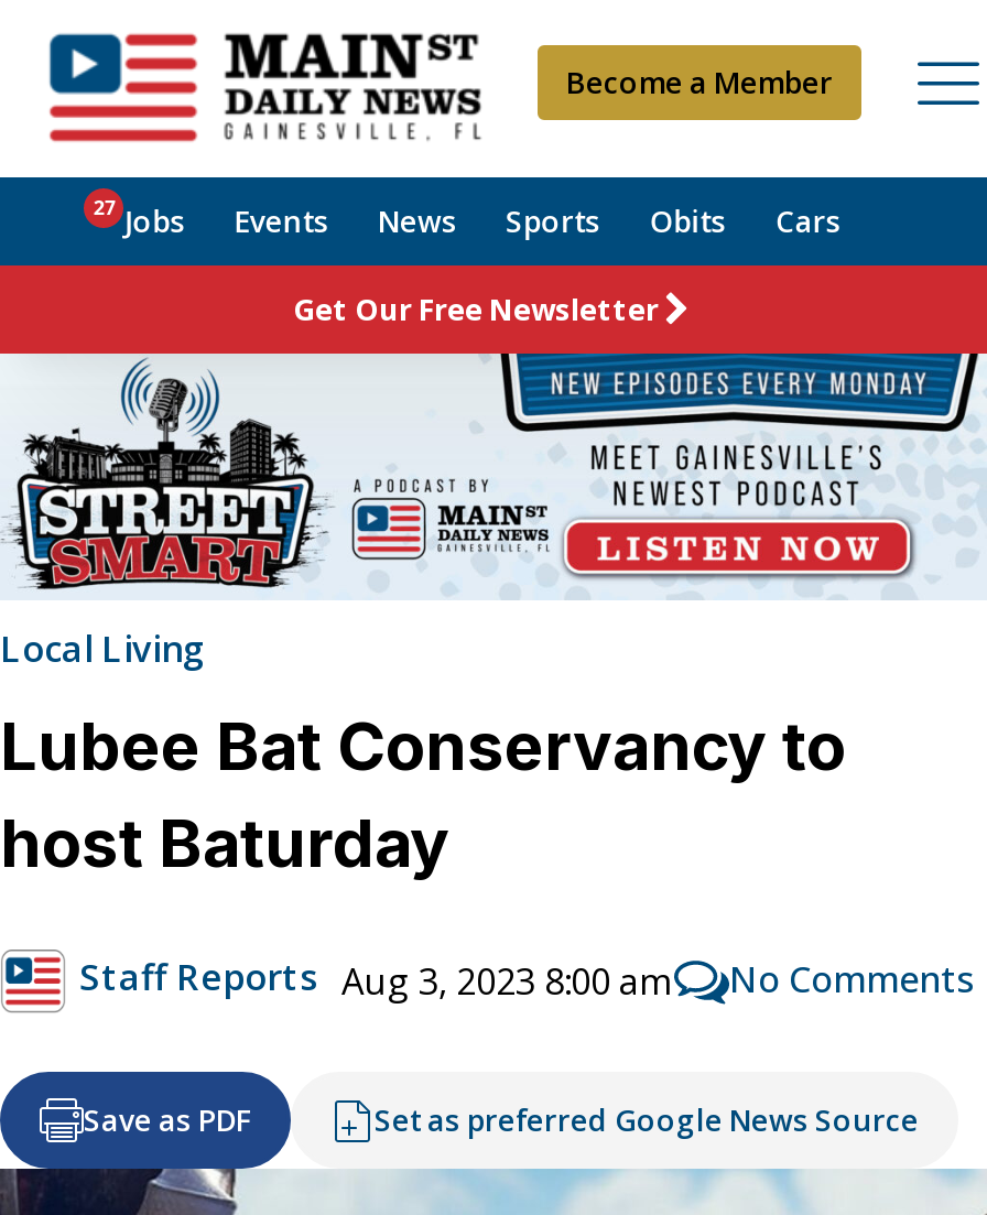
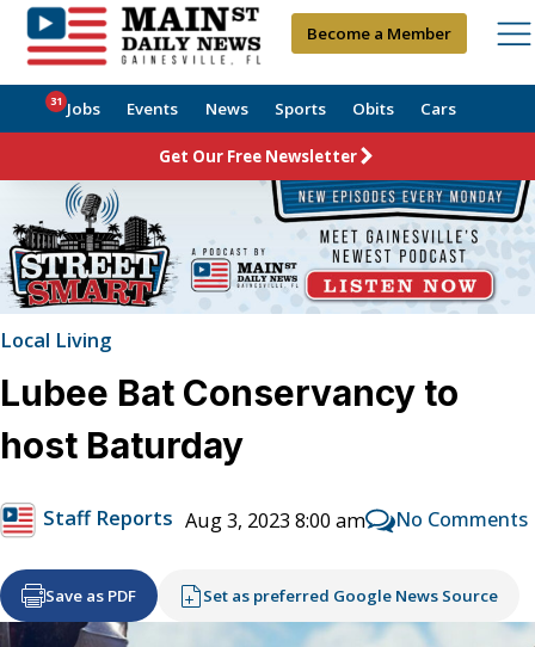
- 27 Jobs Events News Sports Obits Cars
+ 31 Jobs Events News Sports Obits Cars
